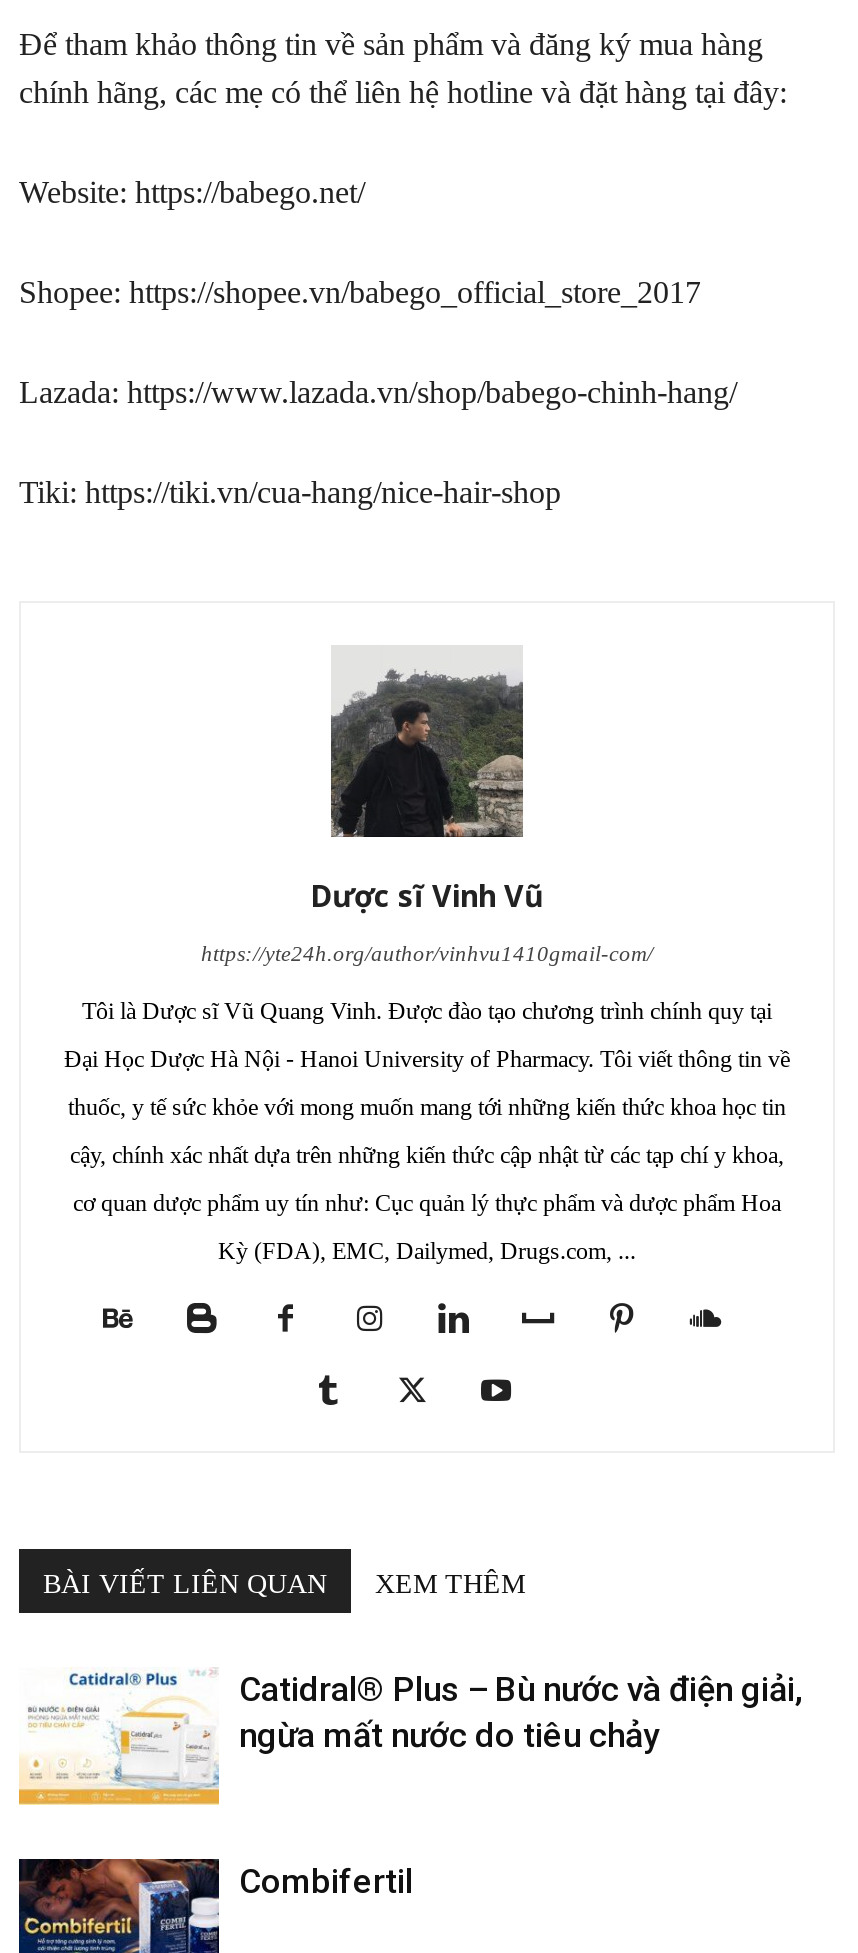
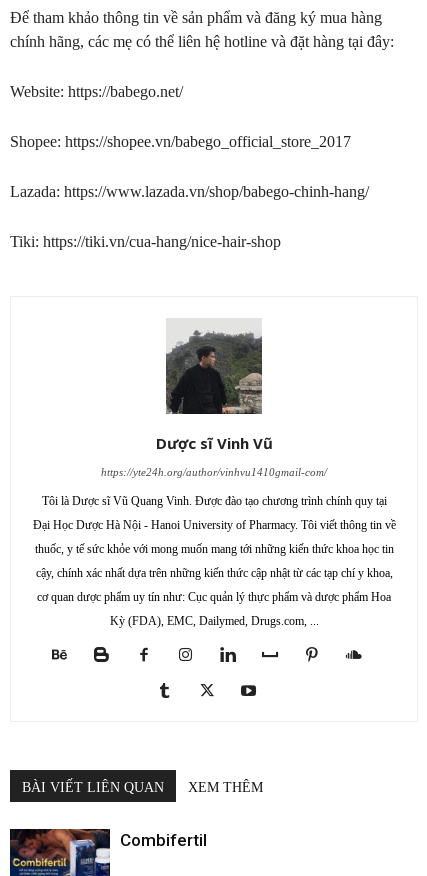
- [image]
- Catidral® Plus – Bù nước và điện giải,
- ngừa mất nước do tiêu chảy
